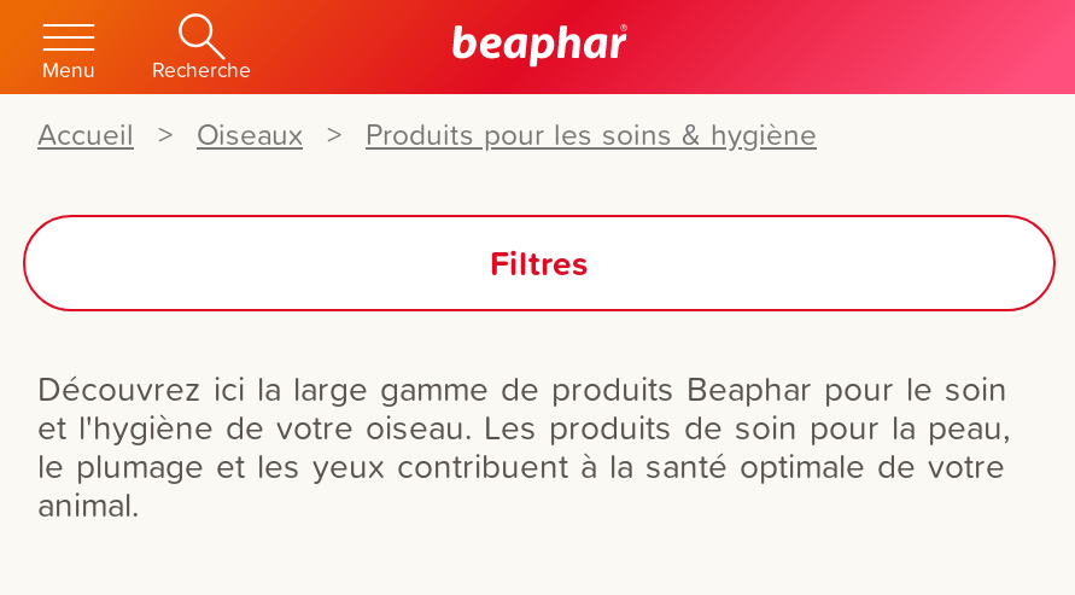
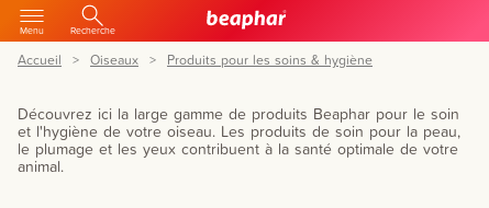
- Filtres
